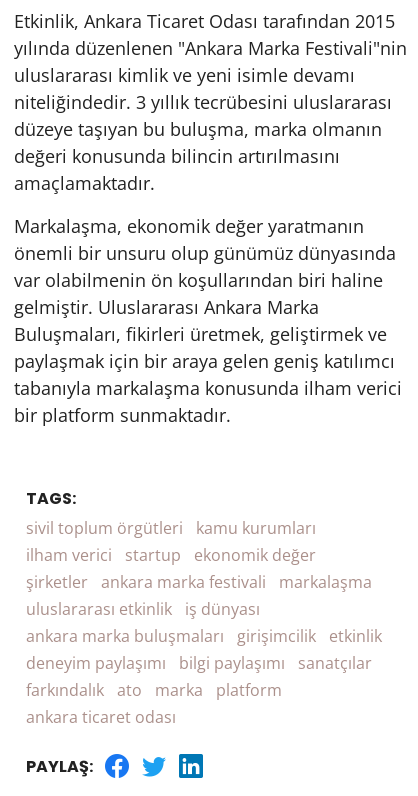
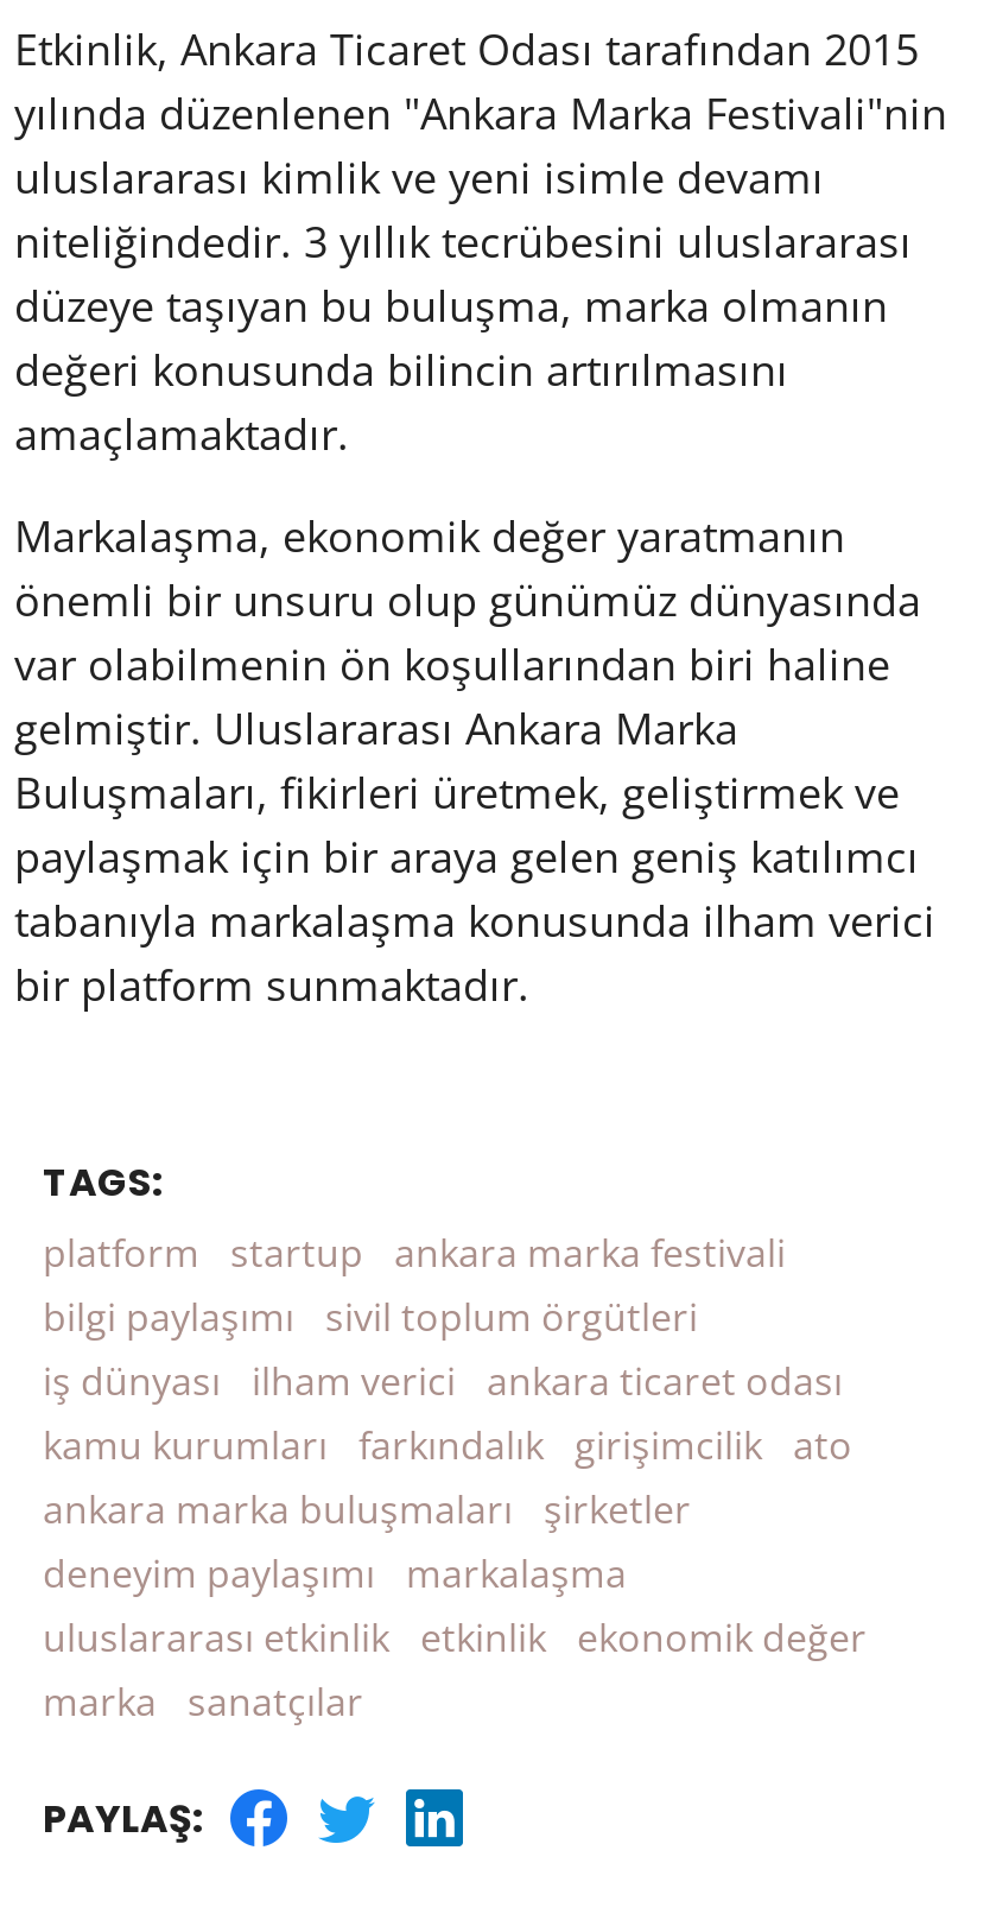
- sivil toplum örgütleri kamu kurumları
- ilham verici startup ekonomik değer
- şirketler ankara marka festivali markalaşma
- uluslararası etkinlik iş dünyası
- ankara marka buluşmaları girişimcilik etkinlik
- deneyim paylaşımı bilgi paylaşımı sanatçılar
- farkındalık ato marka platform
- ankara ticaret odası
+ platform startup ankara marka festivali
+ bilgi paylaşımı sivil toplum örgütleri
+ iş dünyası ilham verici ankara ticaret odası
+ kamu kurumları farkındalık girişimcilik ato
+ ankara marka buluşmaları şirketler
+ deneyim paylaşımı markalaşma
+ uluslararası etkinlik etkinlik ekonomik değer
+ marka sanatçılar
